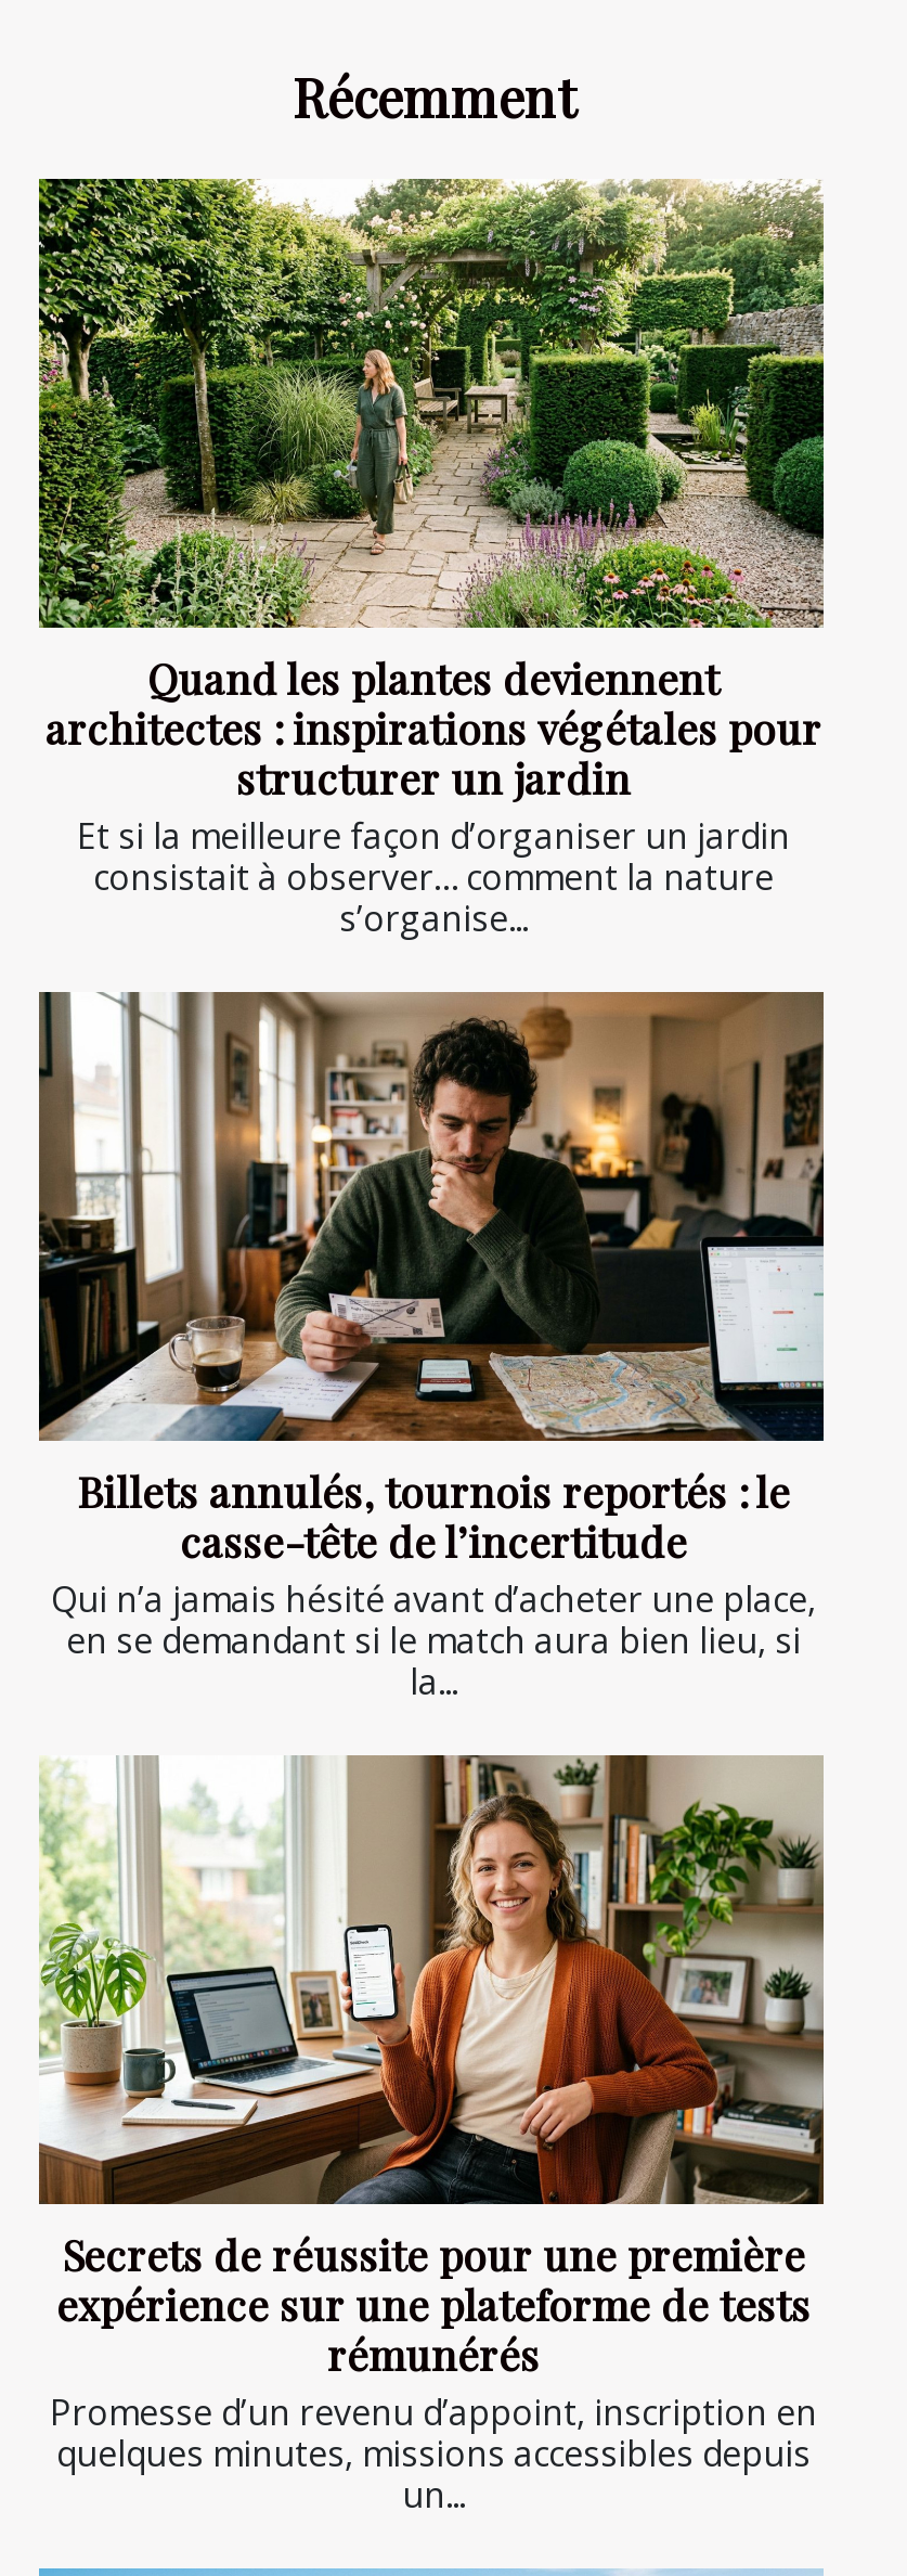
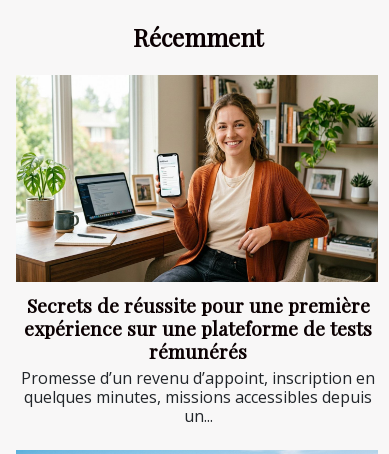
- [image]
- Quand les plantes deviennent
- architectes : inspirations végétales pour
- structurer un jardin
- Et si la meilleure façon d’organiser un jardin
- consistait à observer… comment la nature
- s’organise...

- [image]
- Billets annulés, tournois reportés : le
- casse-tête de l’incertitude
- Qui n’a jamais hésité avant d’acheter une place,
- en se demandant si le match aura bien lieu, si
- la...
